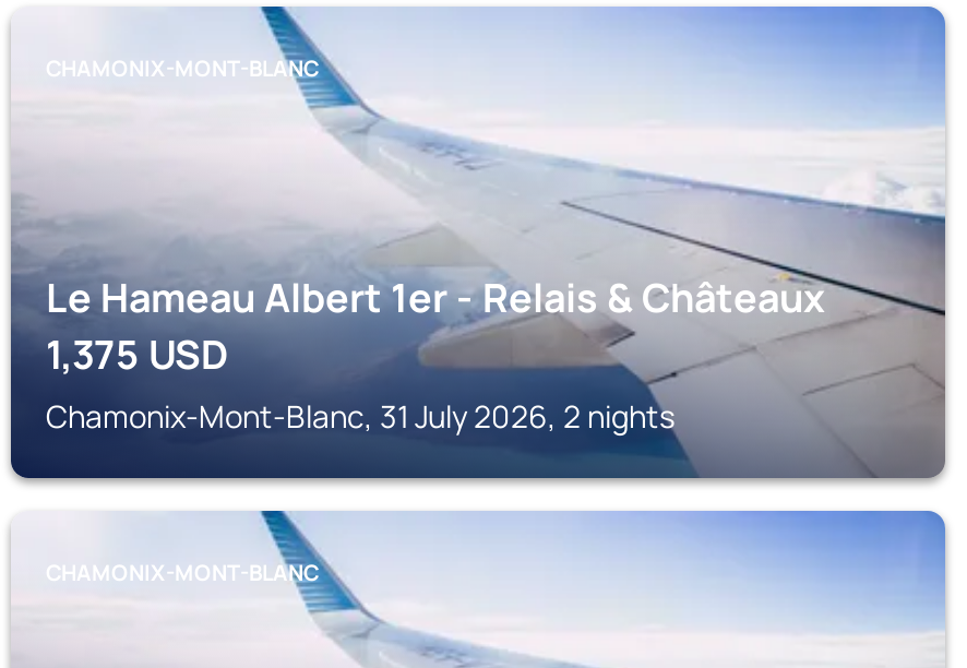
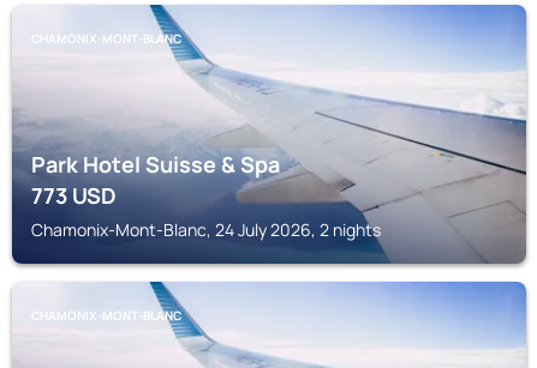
- Le Hameau Albert 1er - Relais & Châteaux
- 1,375 USD
- Chamonix-Mont-Blanc, 31 July 2026, 2 nights
+ Park Hotel Suisse & Spa
+ 773 USD
+ Chamonix-Mont-Blanc, 24 July 2026, 2 nights
